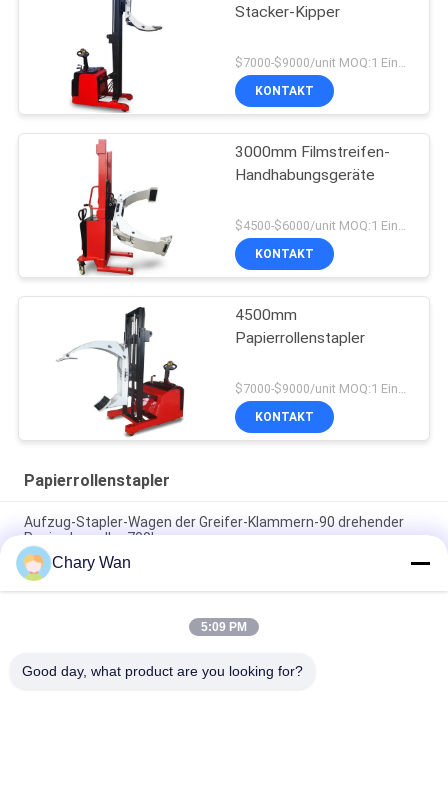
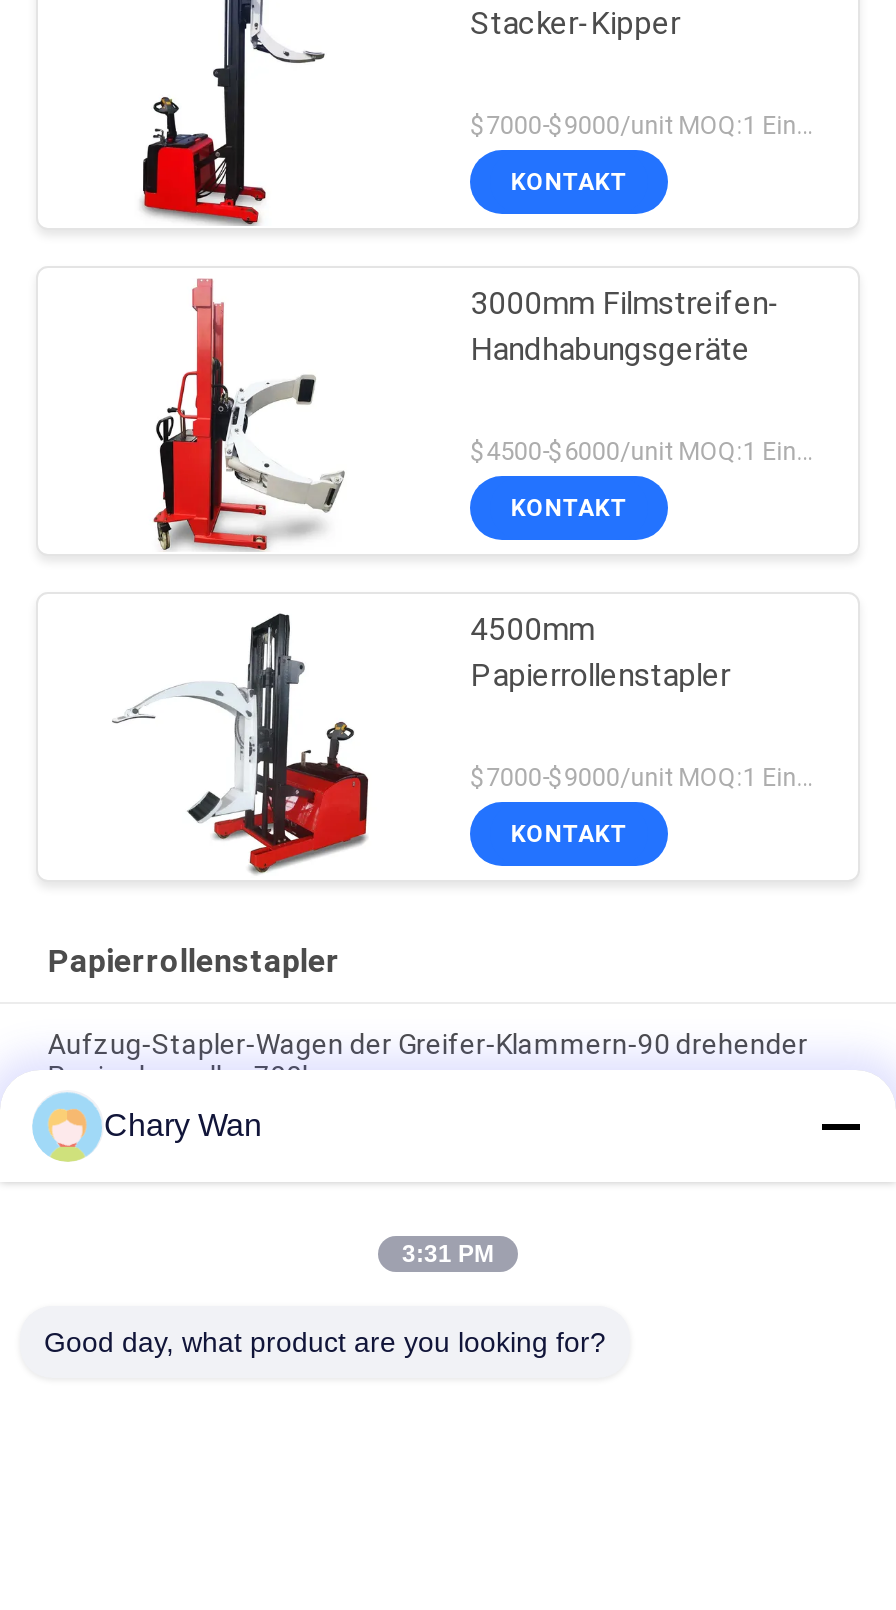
- 5:09 PM
+ 3:31 PM
